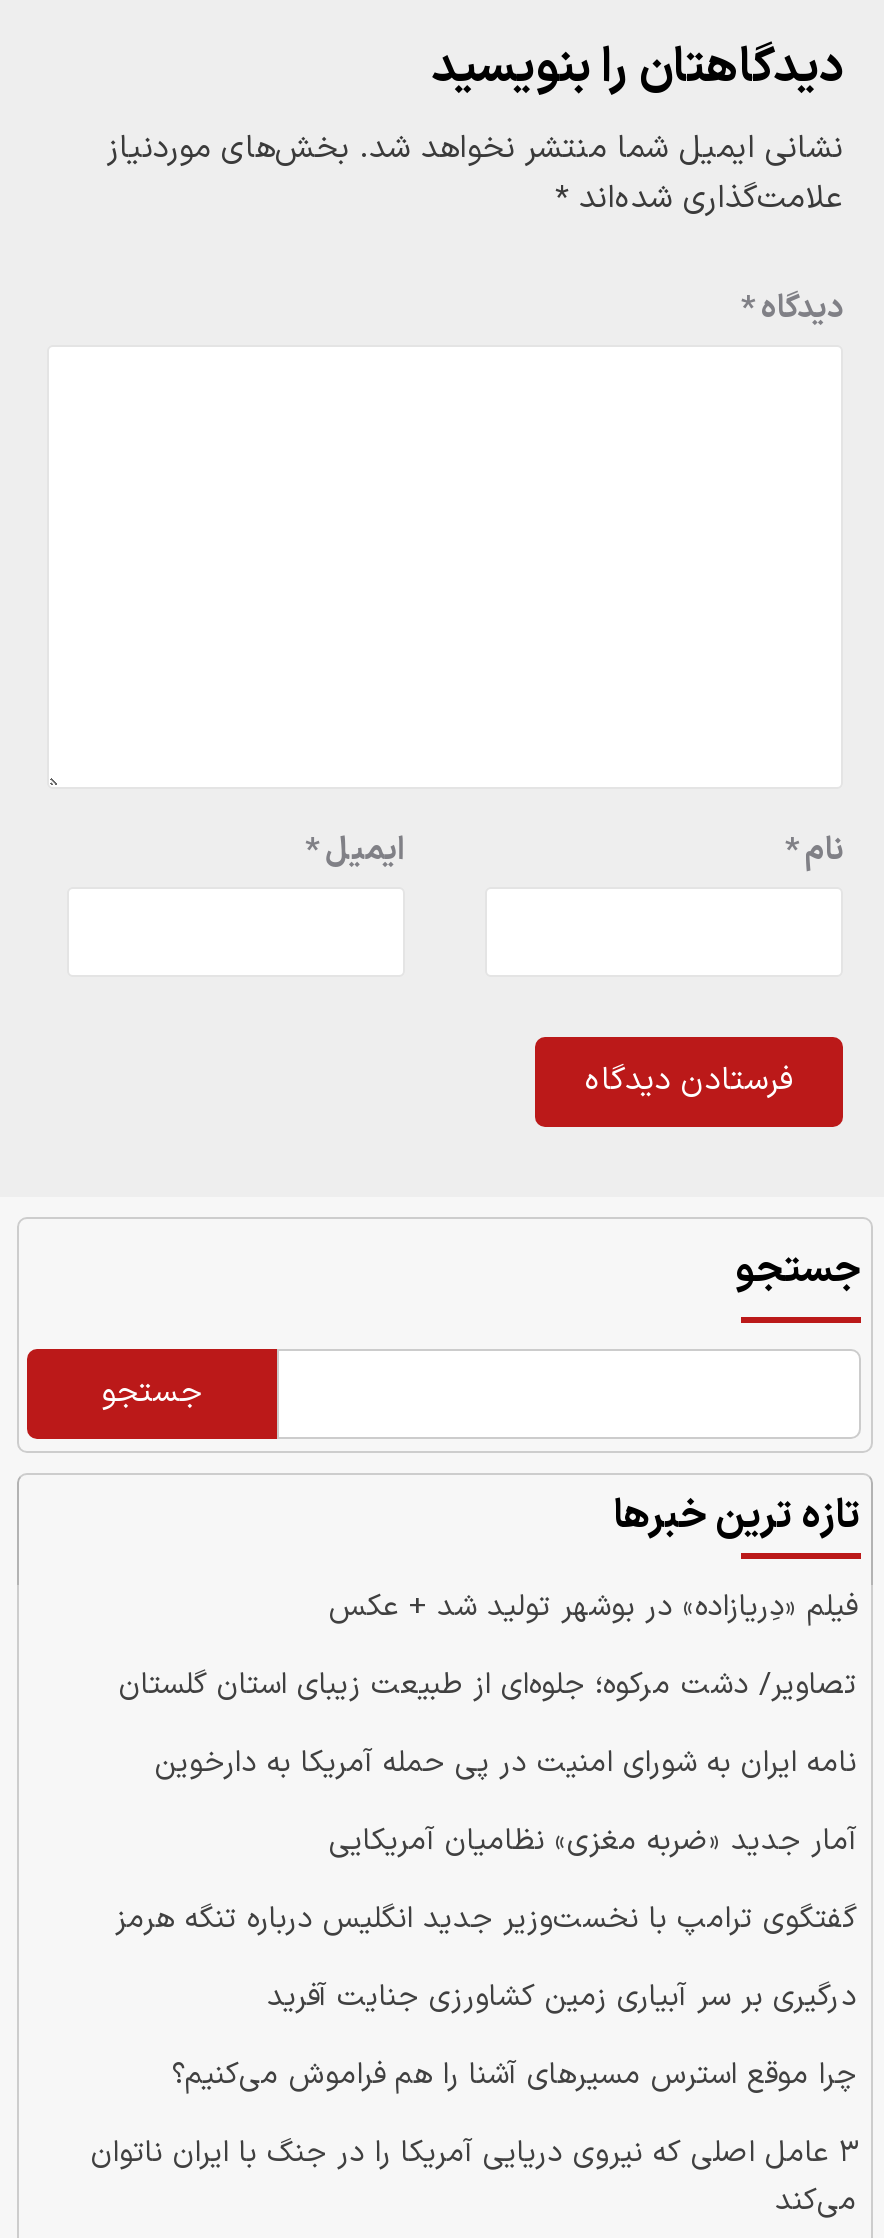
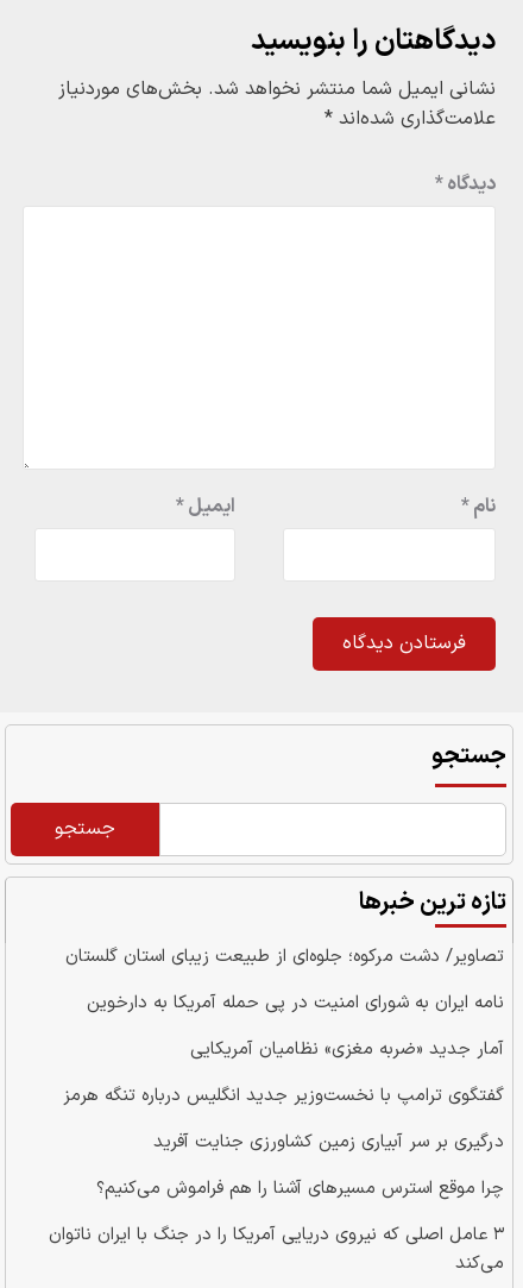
- فیلم «دِریازاده» در بوشهر تولید شد + عکس
